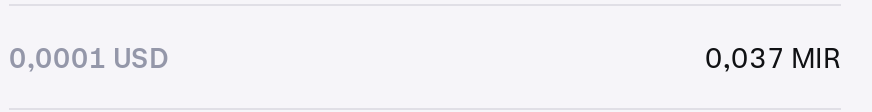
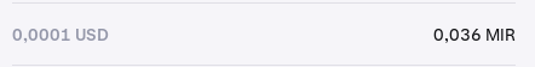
- 0,037 MIR
+ 0,036 MIR
